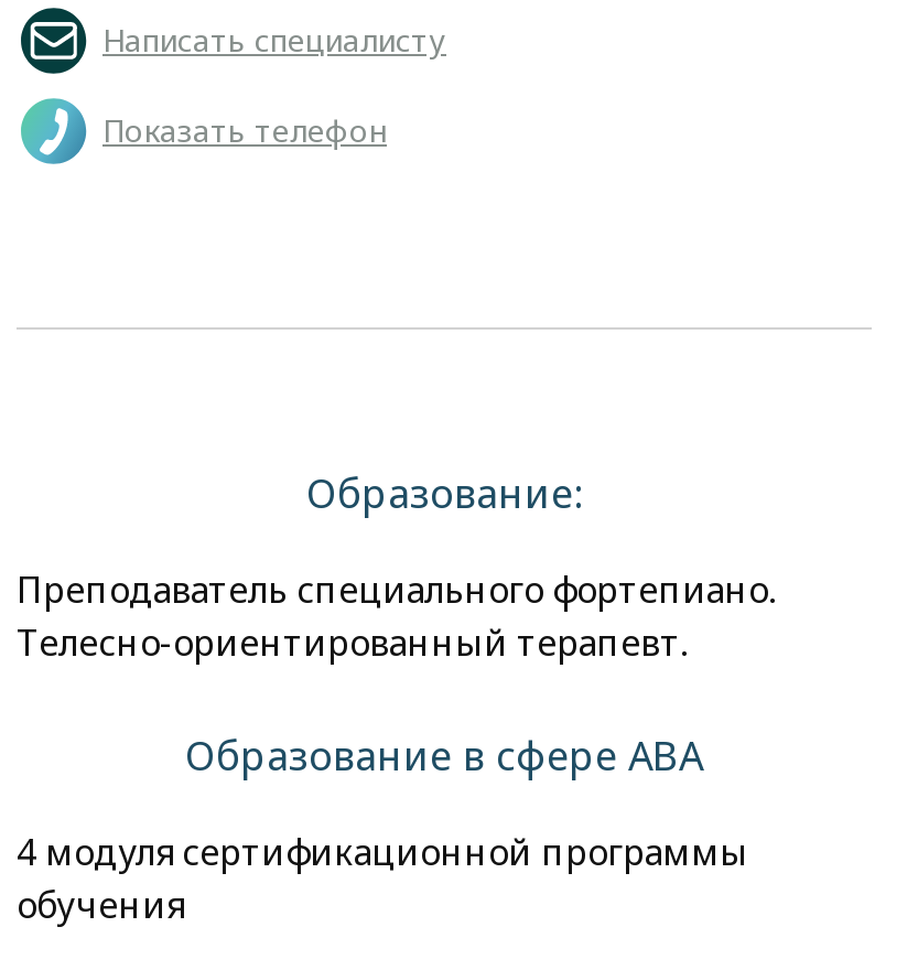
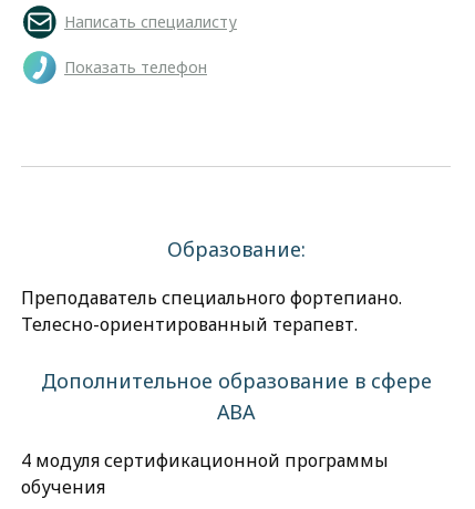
- Образование в сфере АВА
+ Дополнительное образование в сфере
+ АВА
